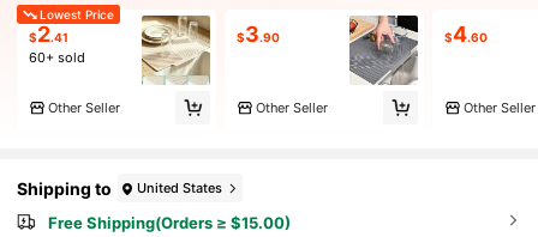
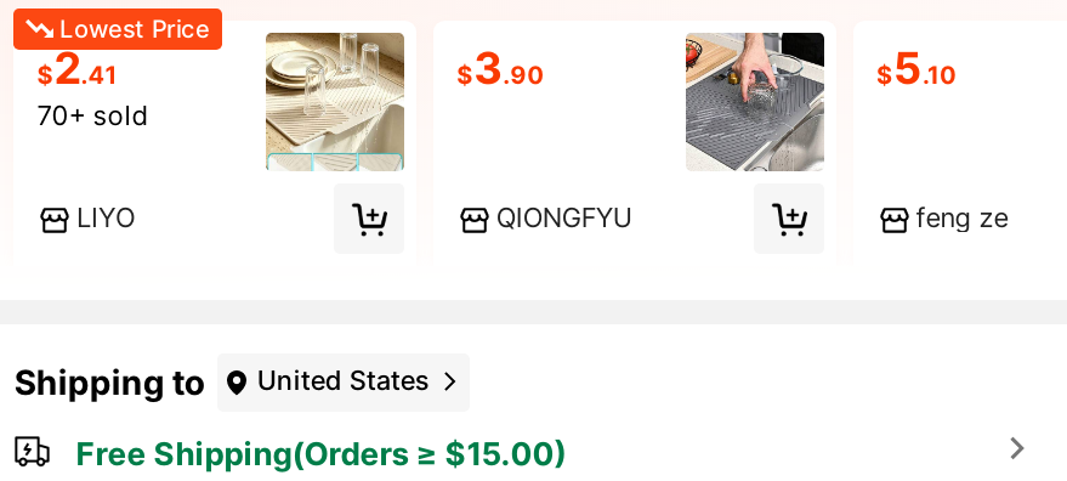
- $4.60
+ $5.10

- 60+ sold
+ 70+ sold

- Other Seller
+ LIYO

- Other Seller
+ QIONGFYU

- Other Seller
+ feng ze
